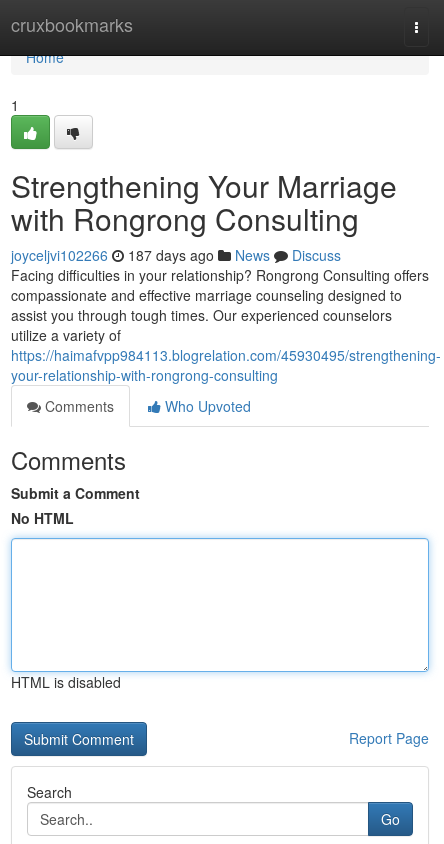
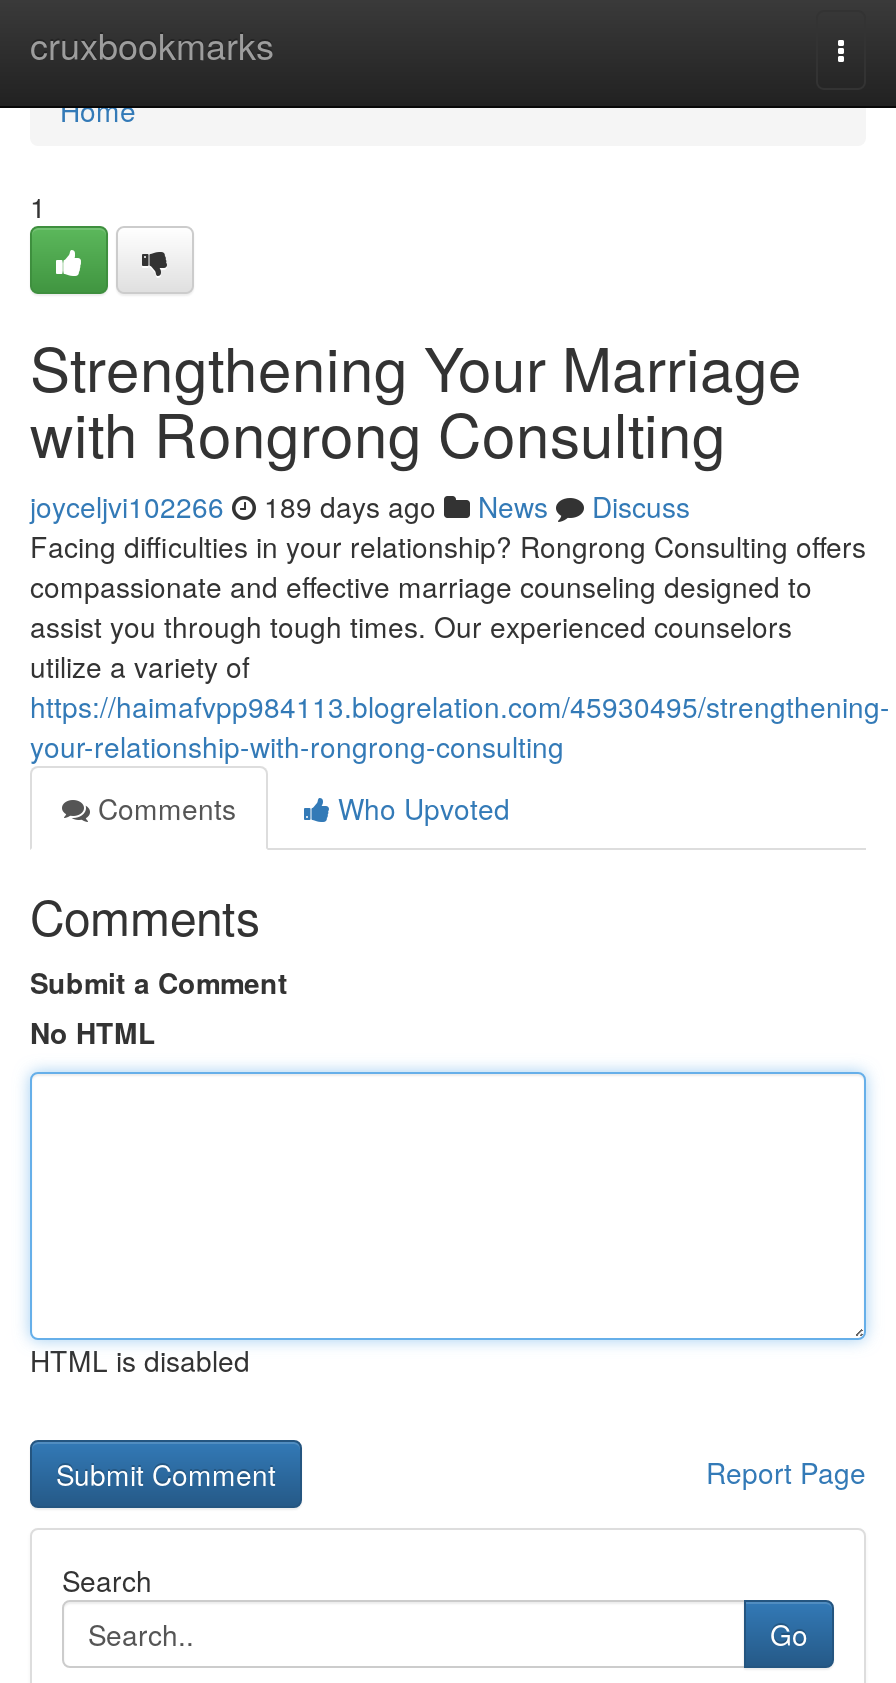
- joyceljvi102266 187 days ago News Discuss
+ joyceljvi102266 189 days ago News Discuss
